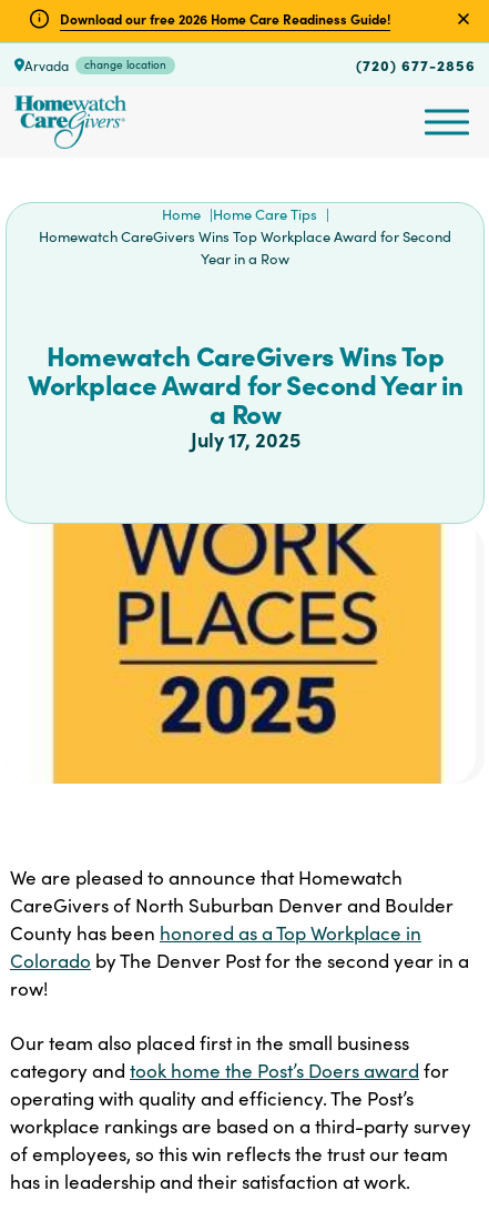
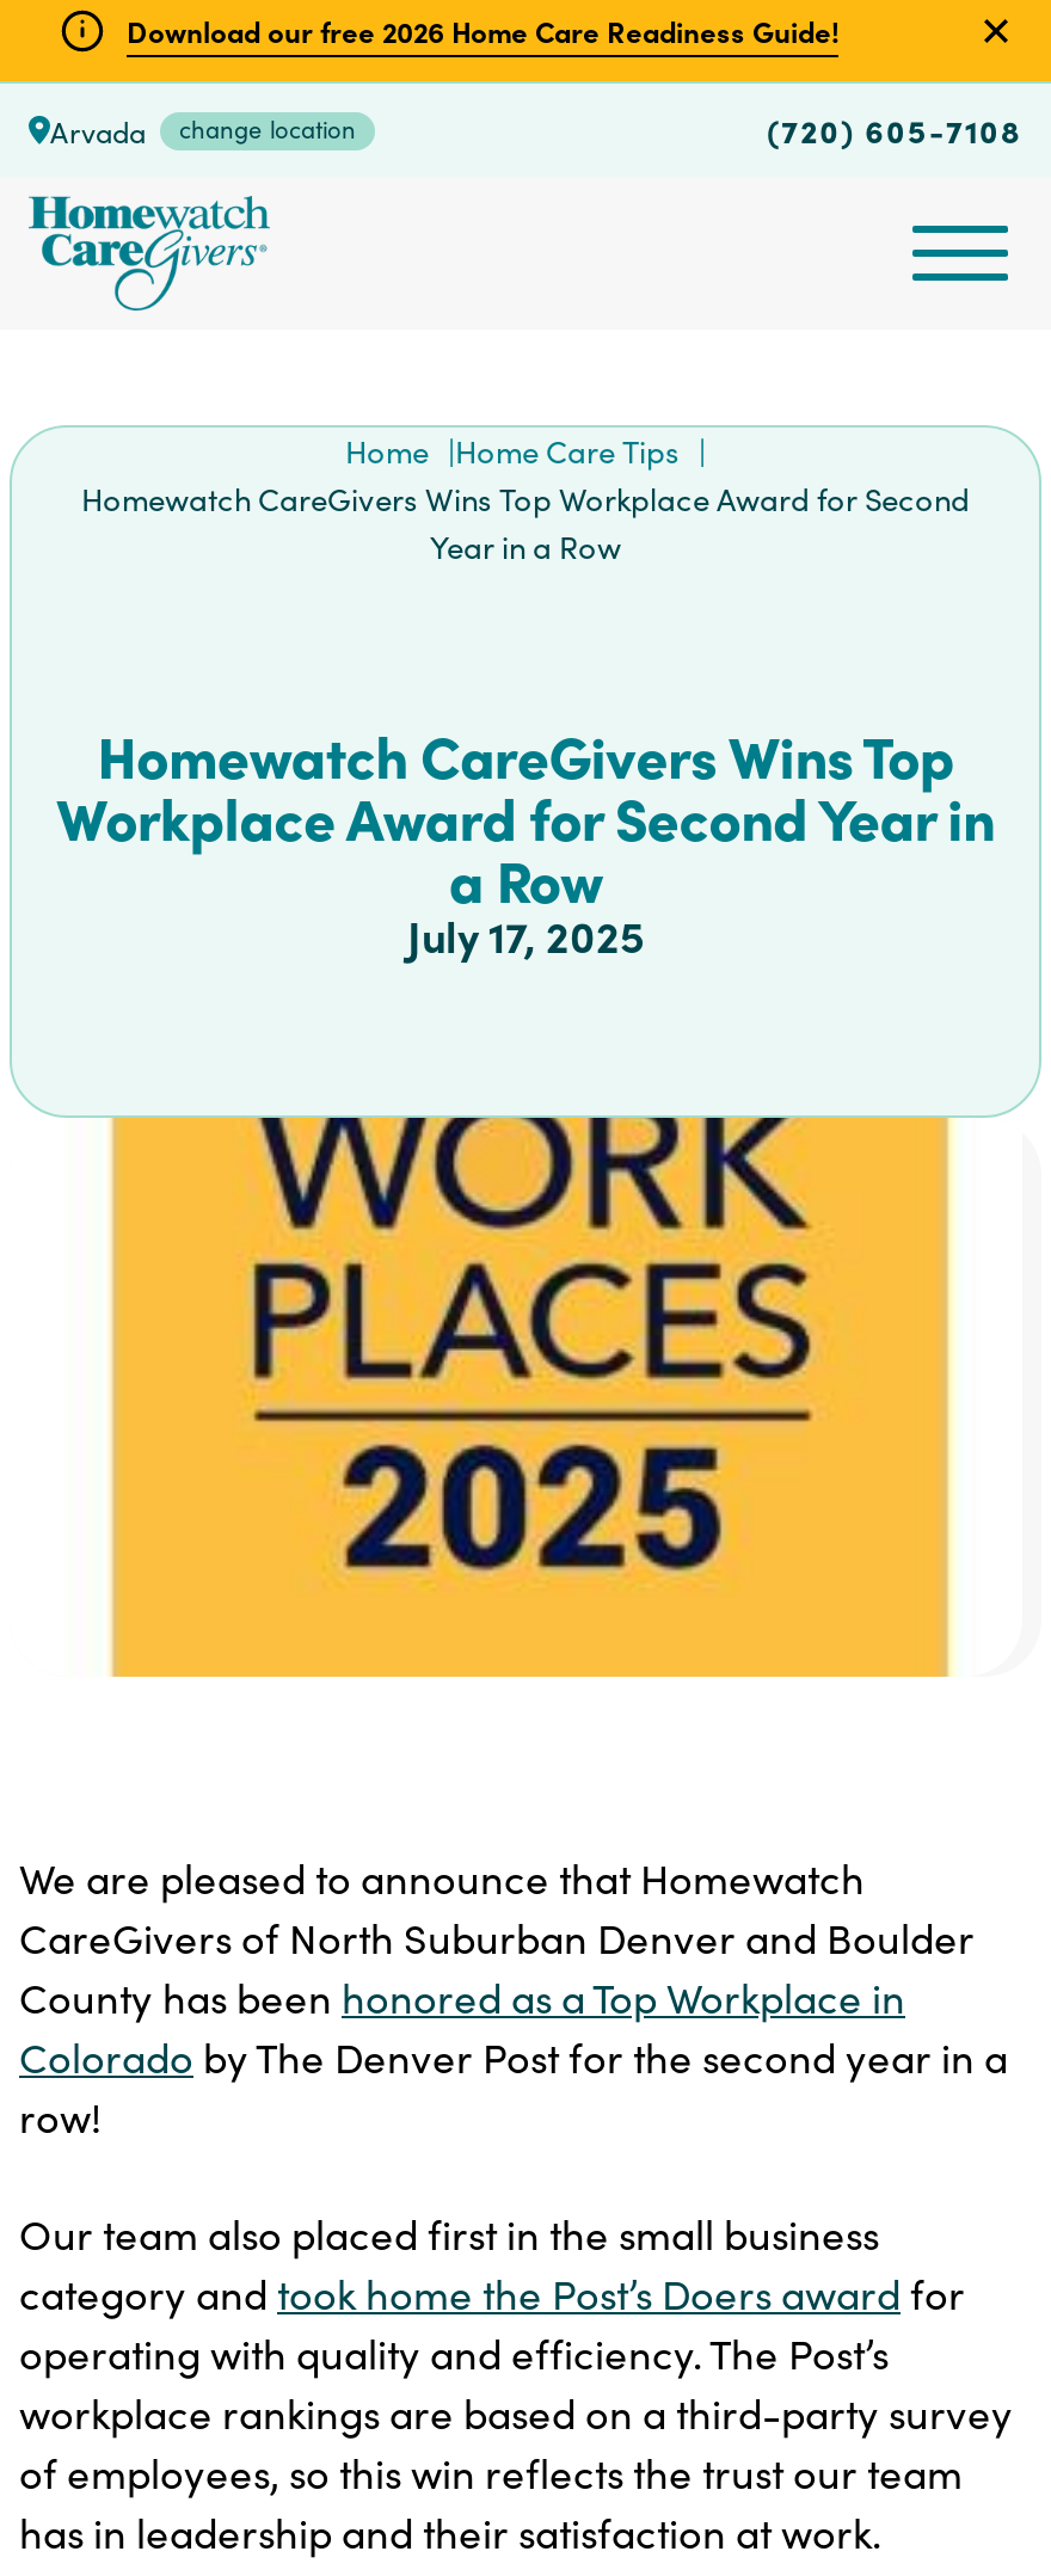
- (720) 677-2856
+ (720) 605-7108
